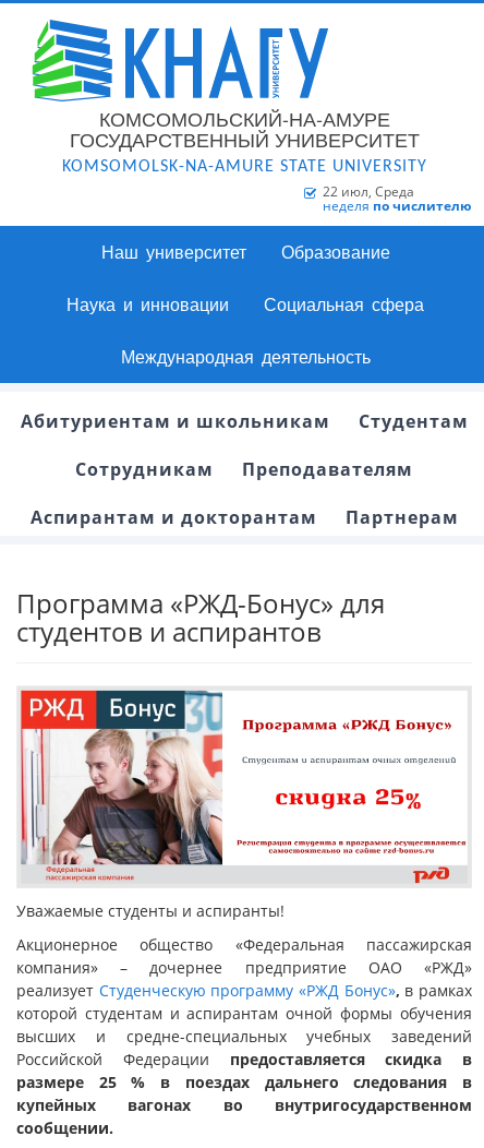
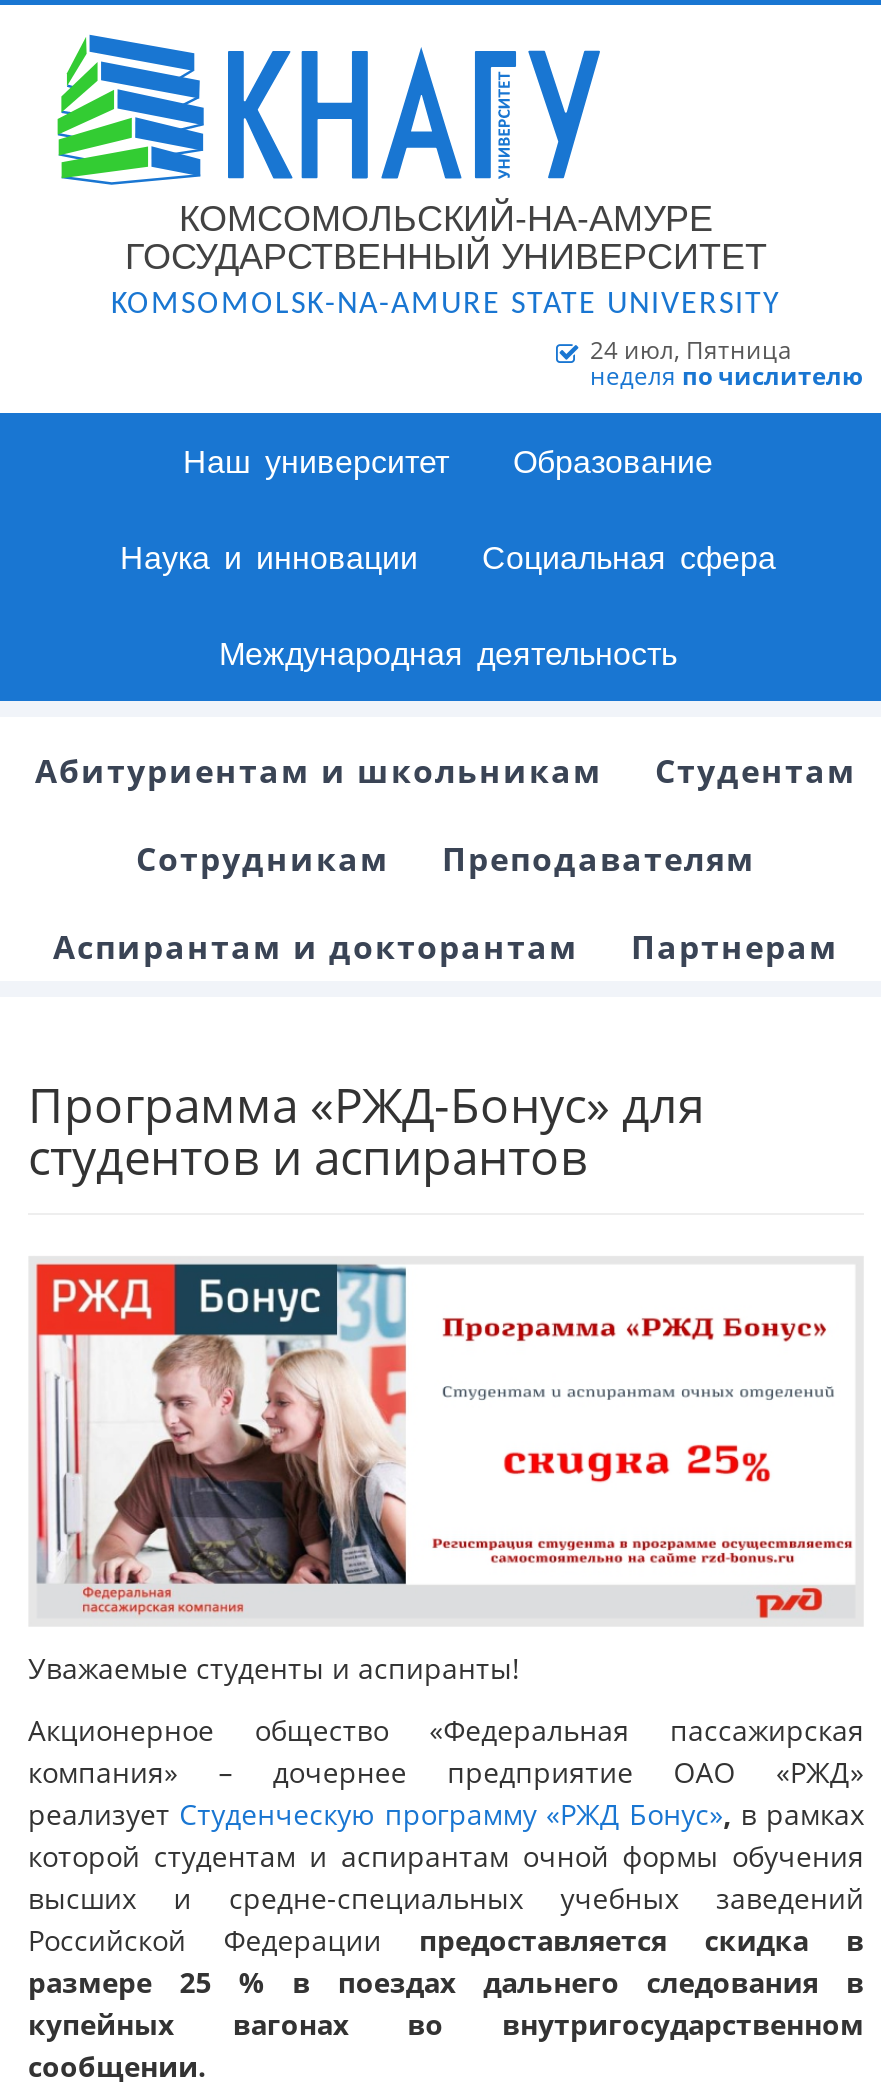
- 22 июл, Среда
+ 24 июл, Пятница
